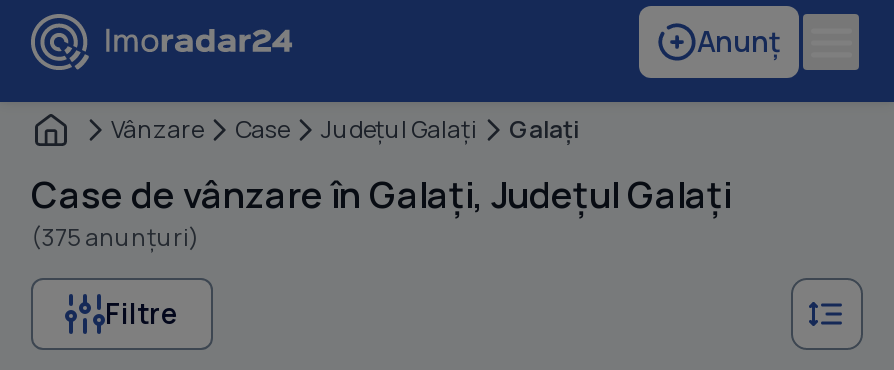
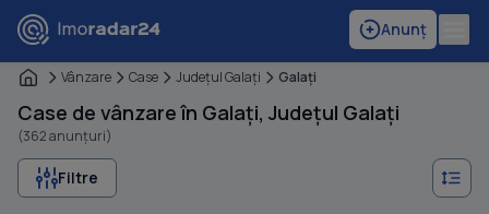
- (375 anunțuri)
+ (362 anunțuri)
